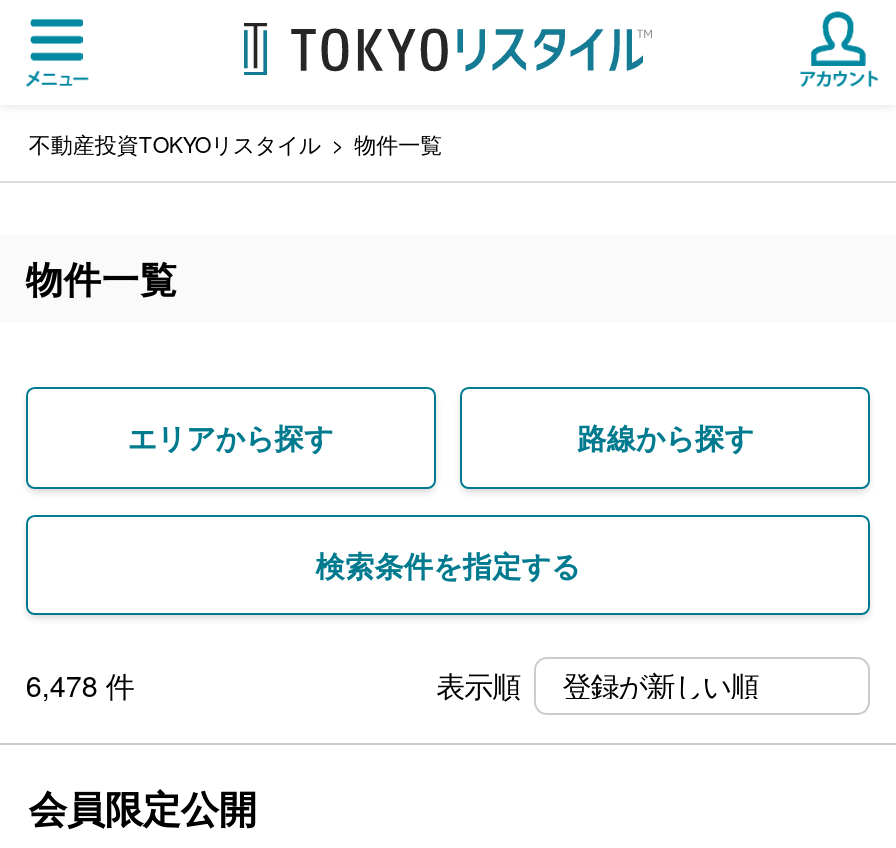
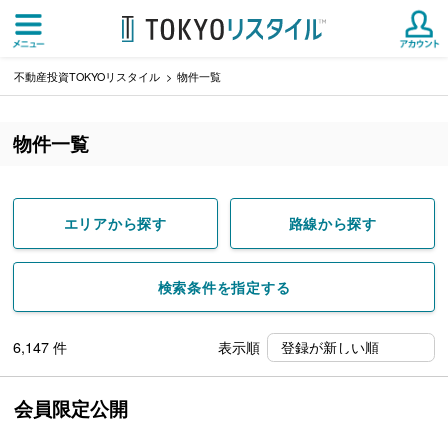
- 6,478件
+ 6,147件
